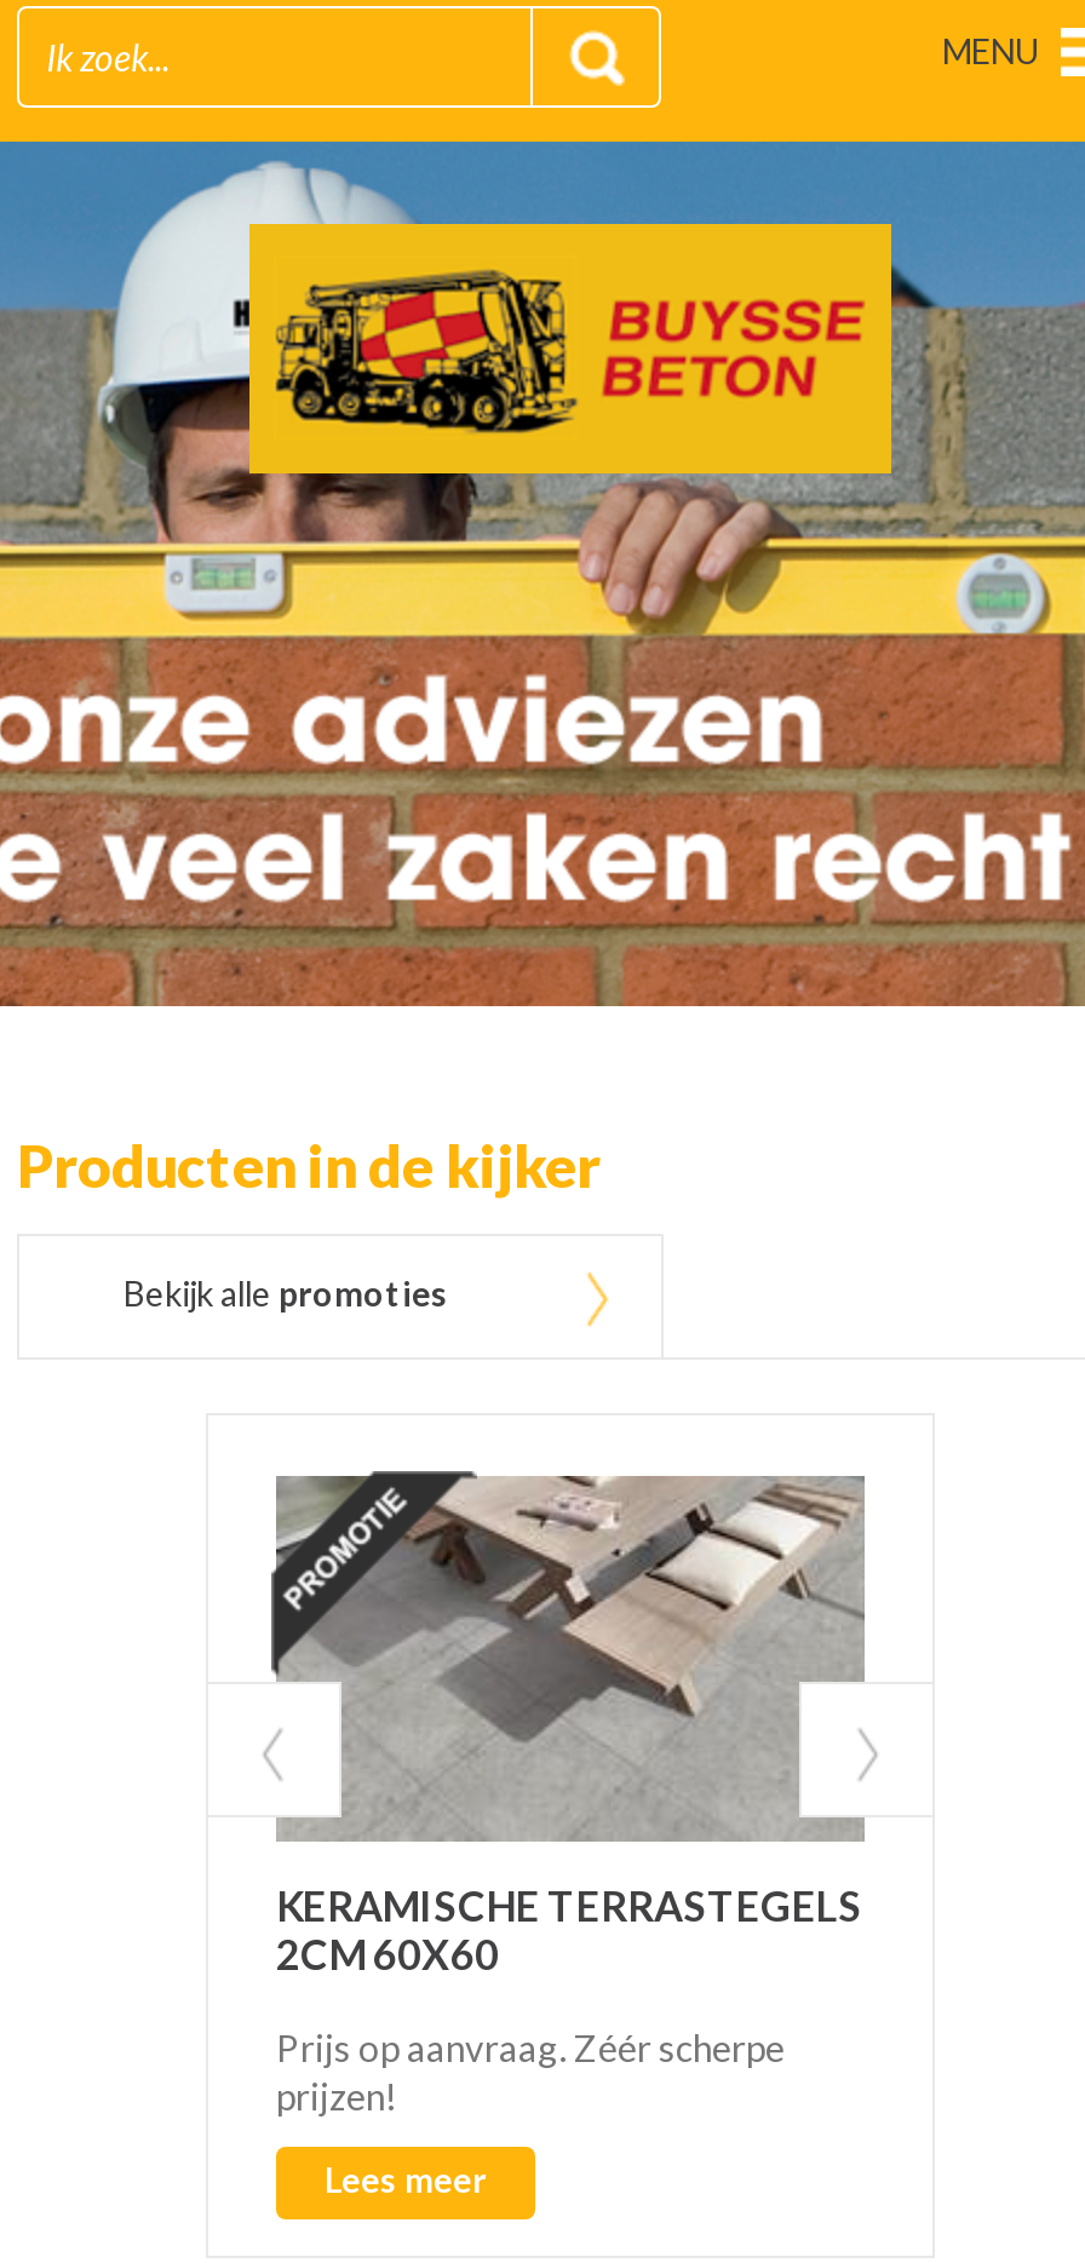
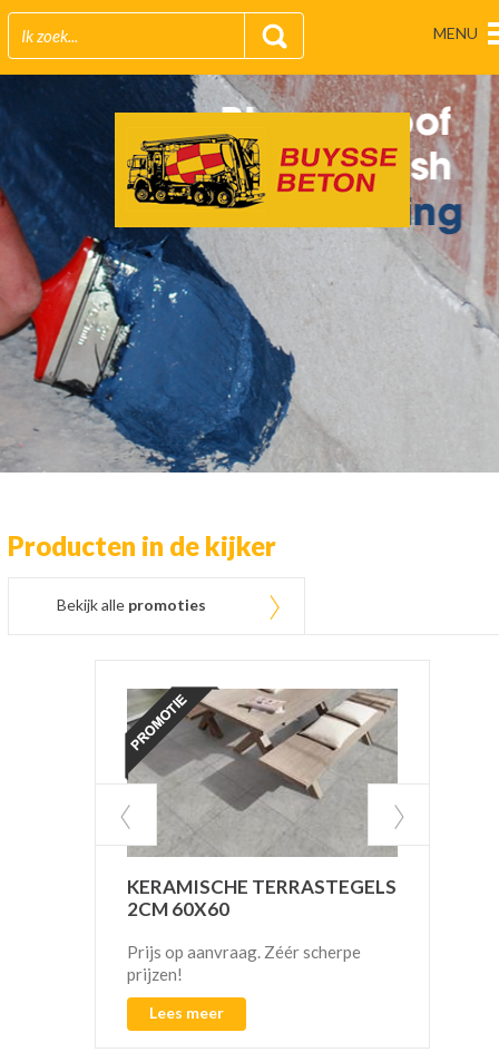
- [image]
+ [image]
